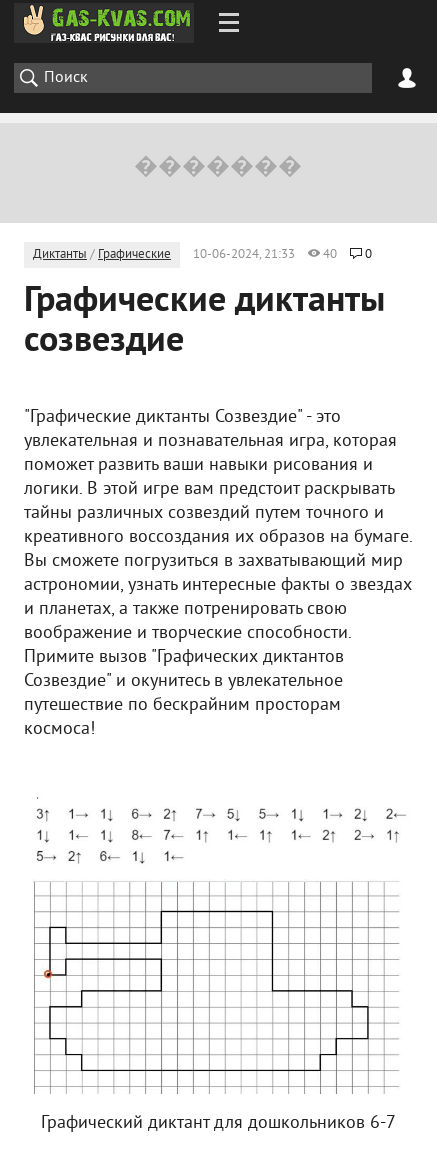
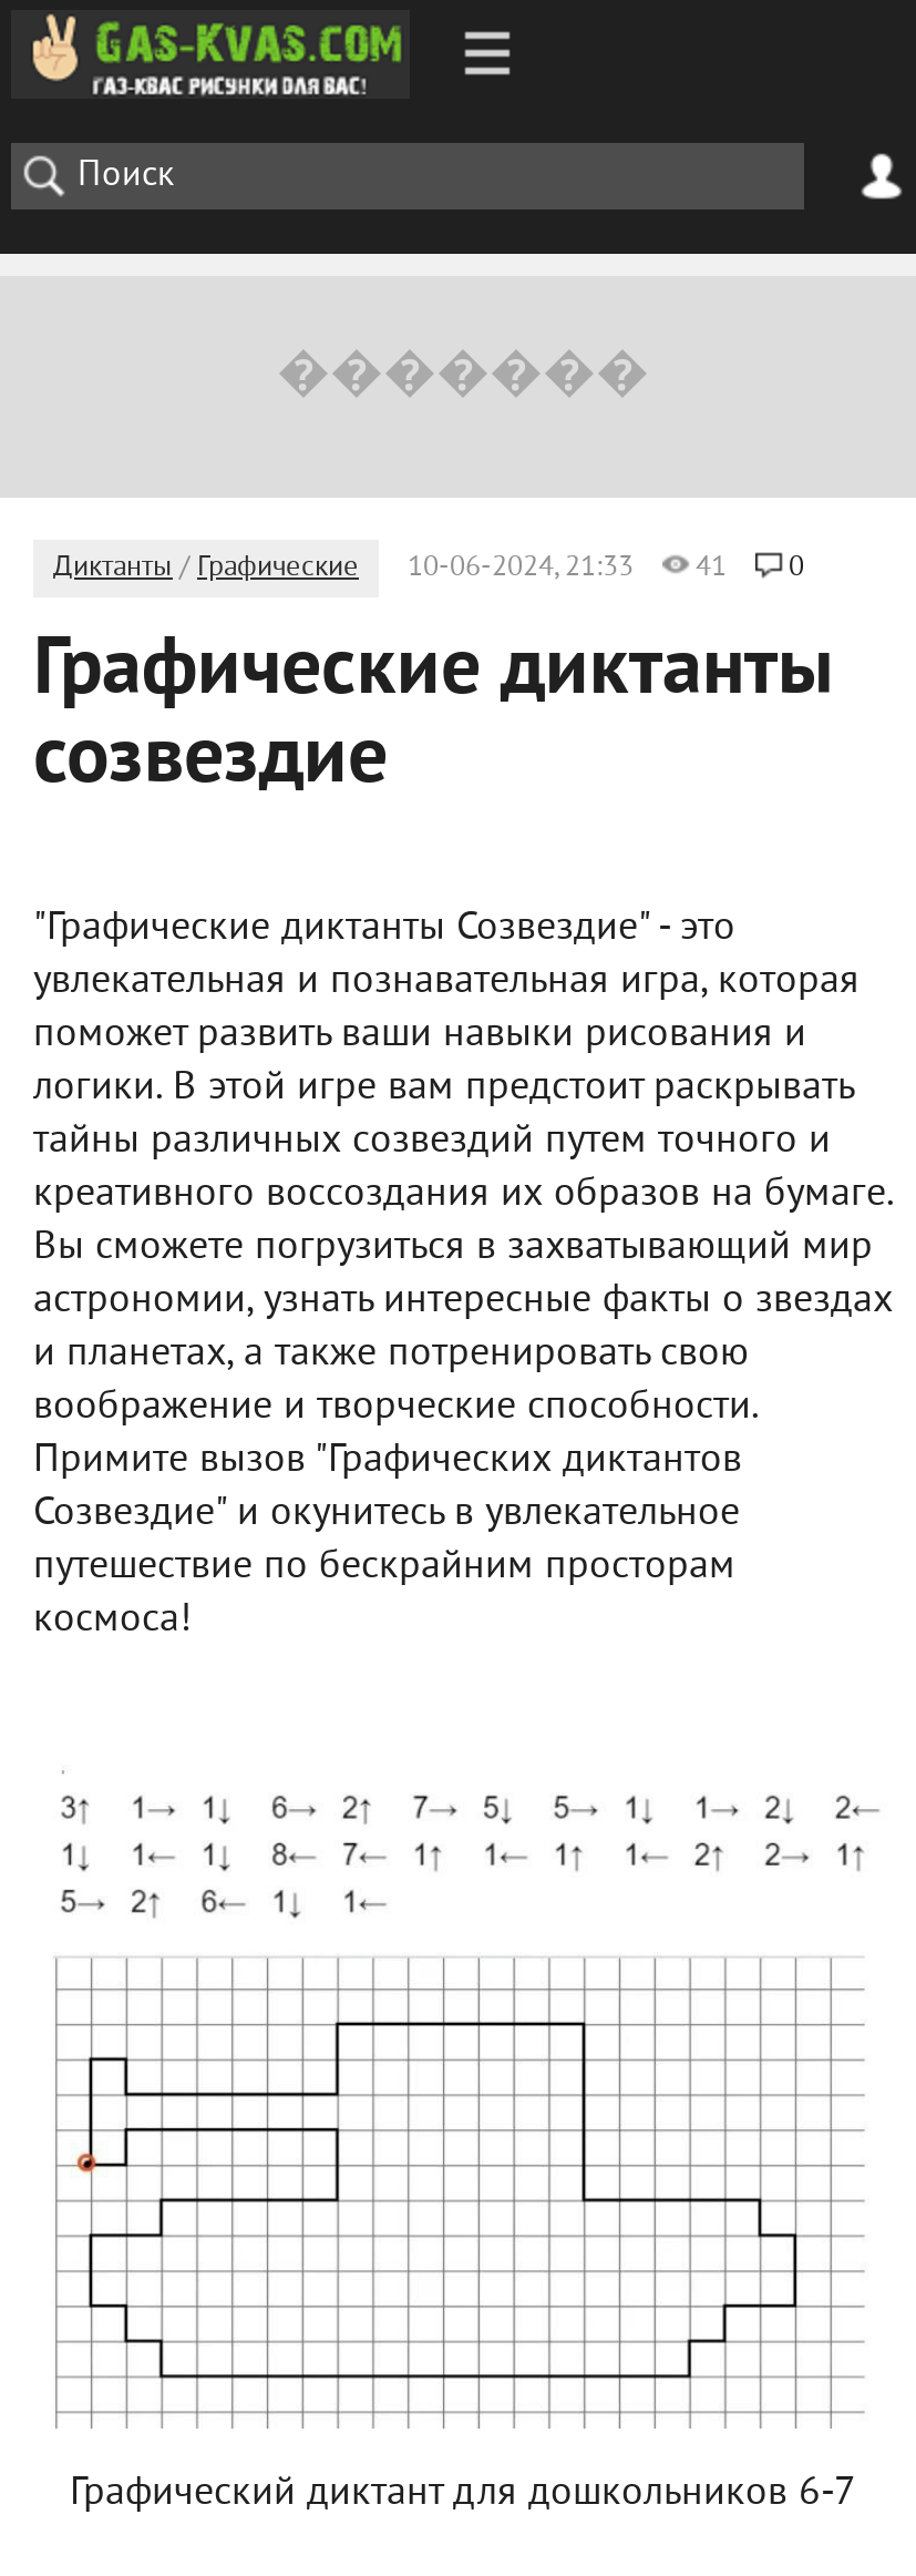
- Диктанты / Графические 10-06-2024, 21:33 40 0
+ Диктанты / Графические 10-06-2024, 21:33 41 0
